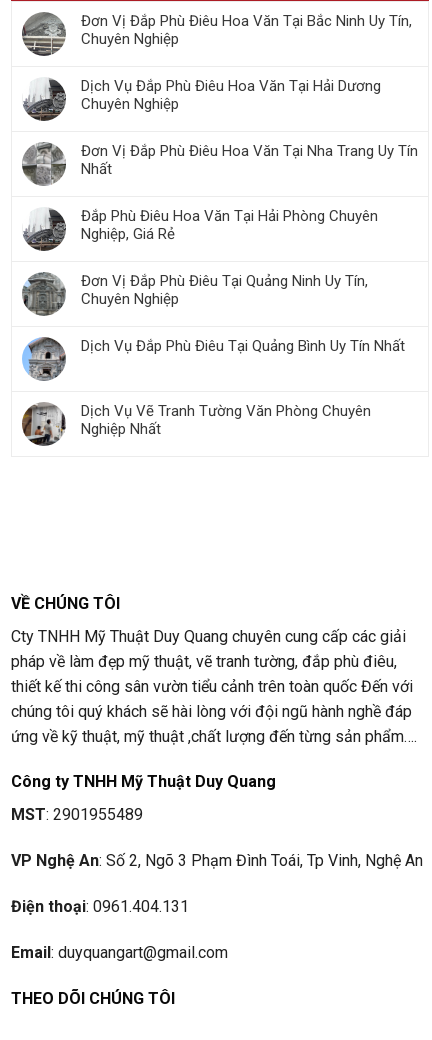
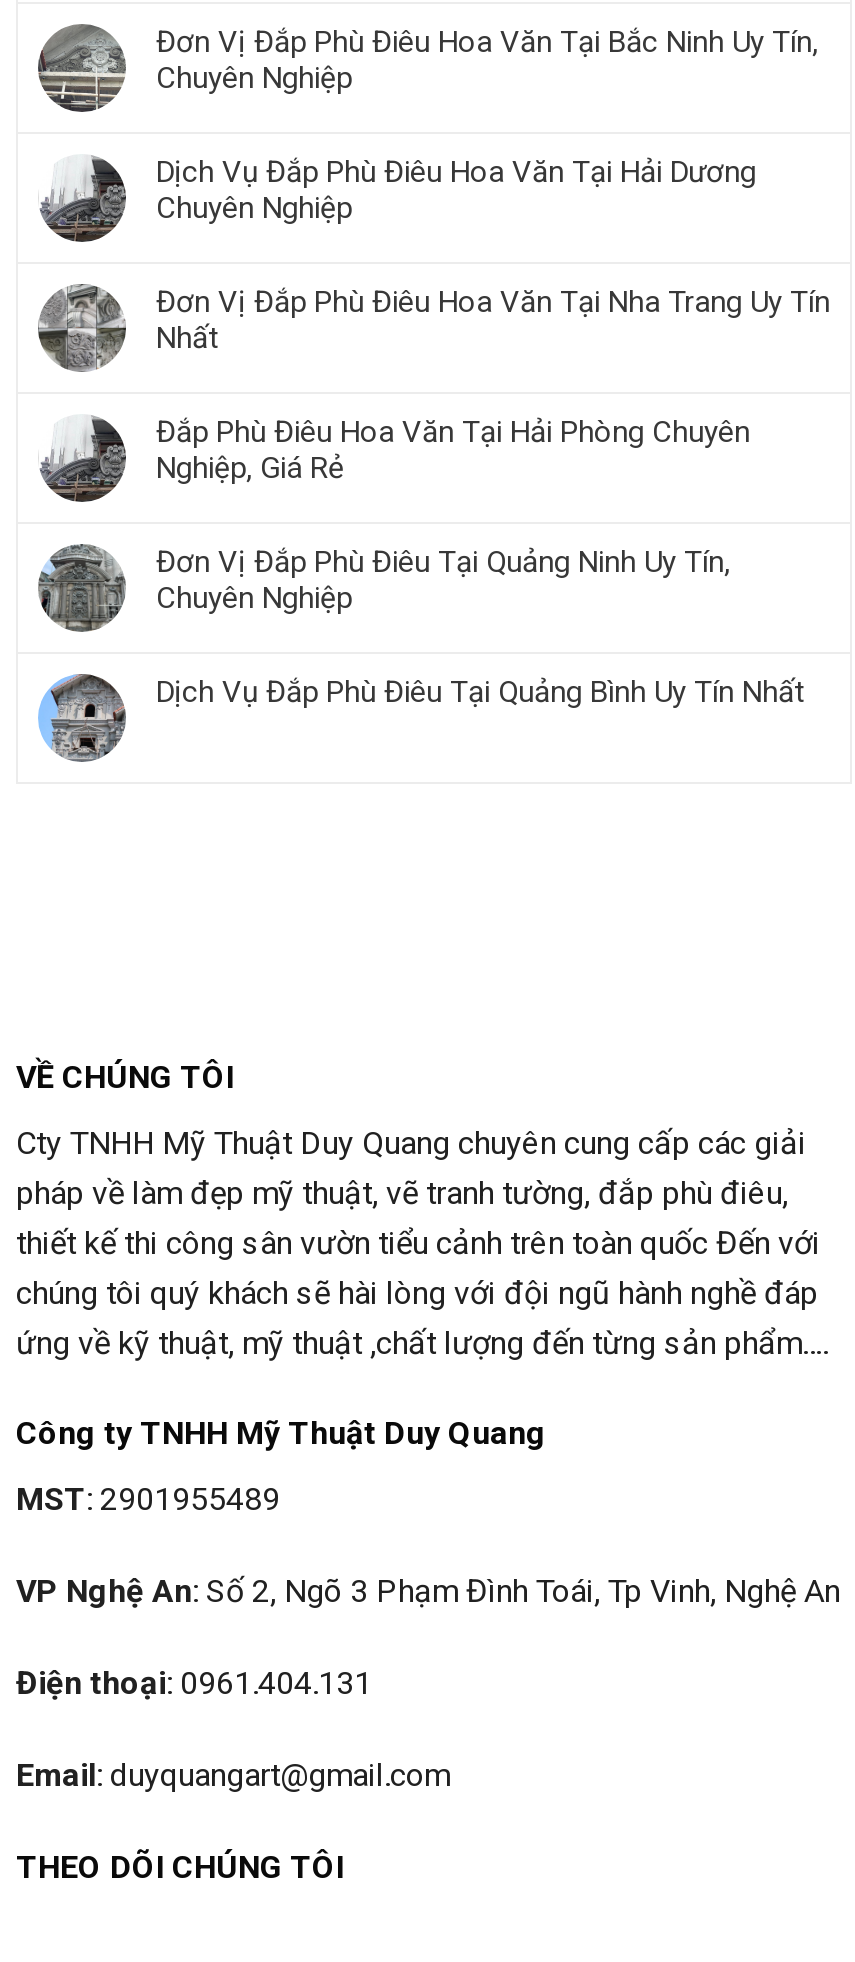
- [image]
- Dịch Vụ Vẽ Tranh Tường Văn Phòng Chuyên
- Nghiệp Nhất
